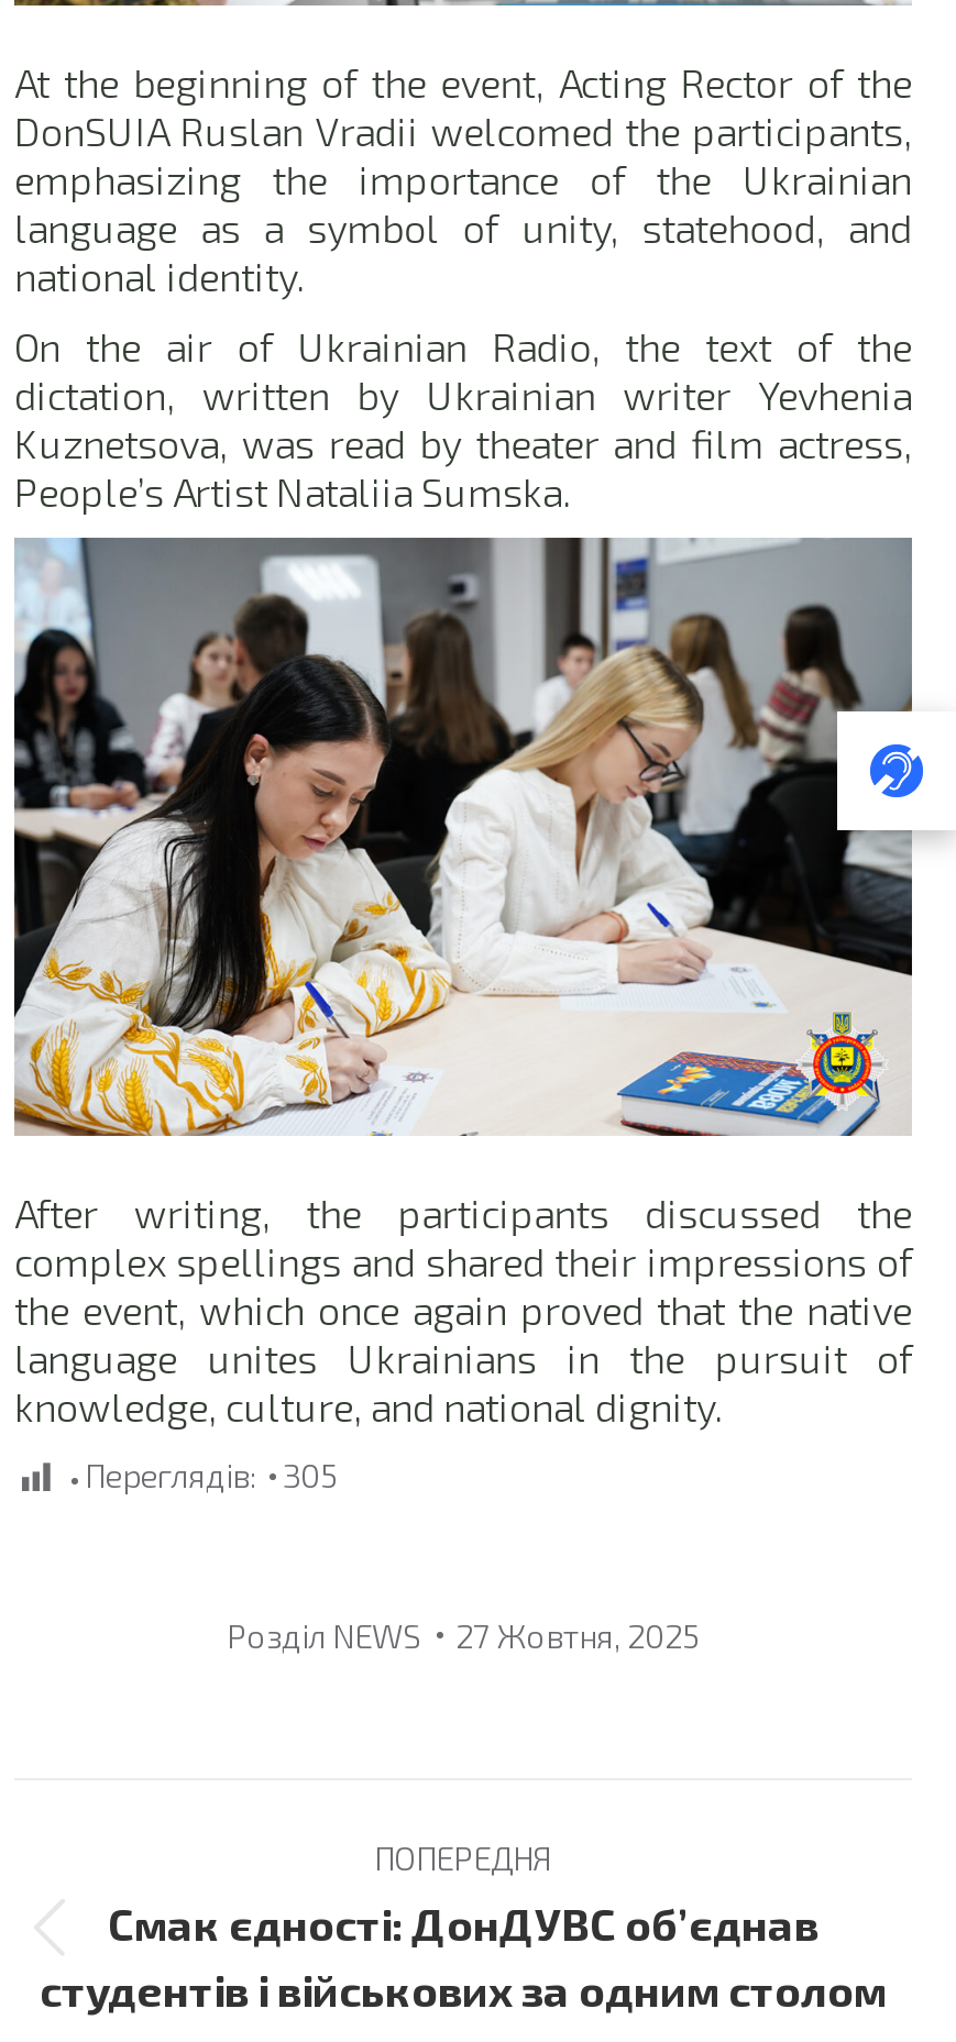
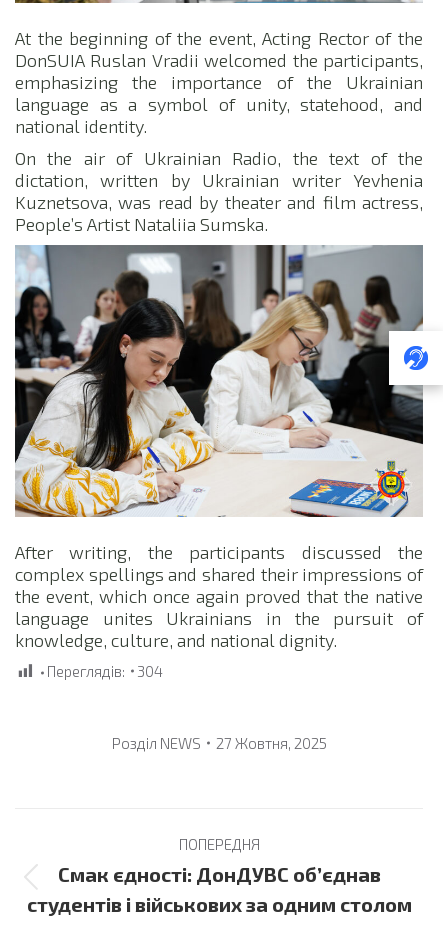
- [image]
+ [image]

- Переглядів: 305
+ Переглядів: 304
